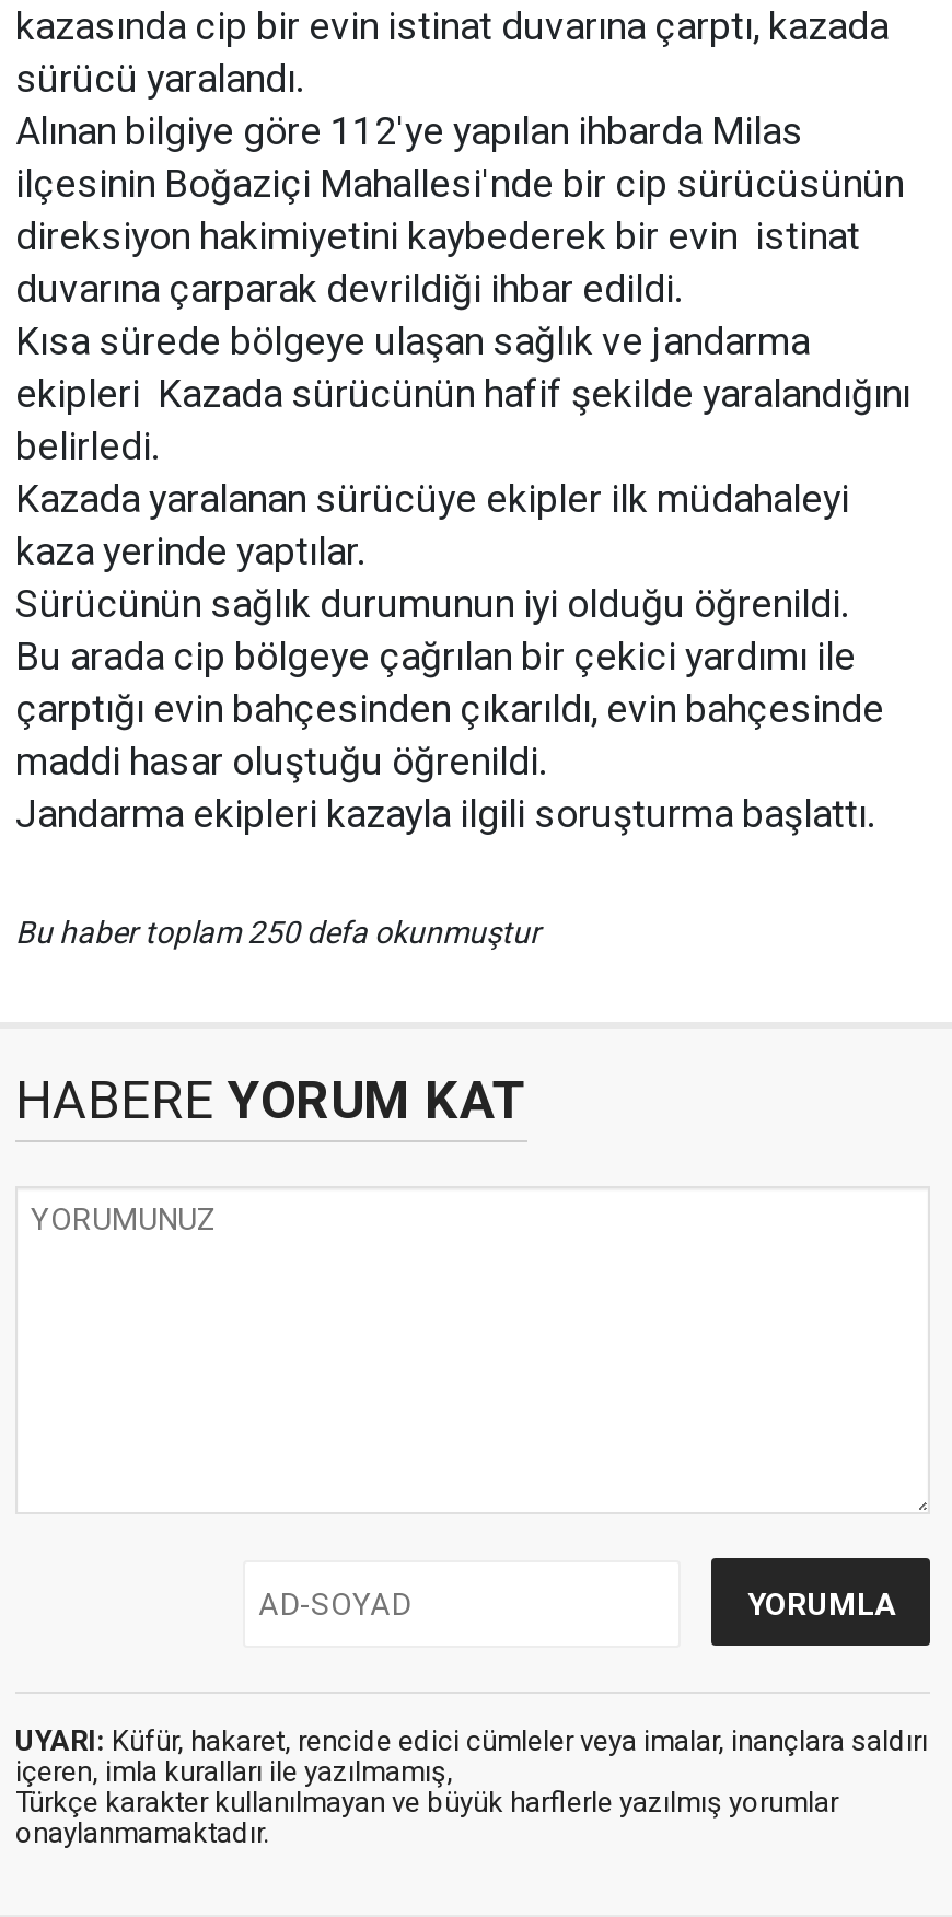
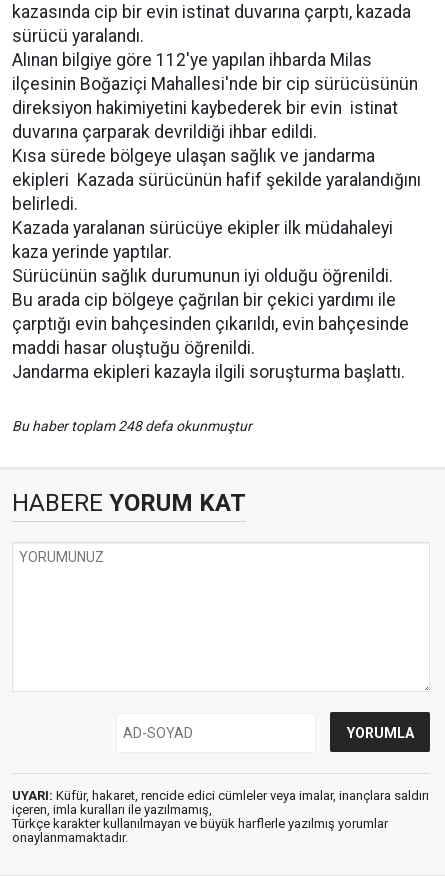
- Bu haber toplam 250 defa okunmuştur
+ Bu haber toplam 248 defa okunmuştur
